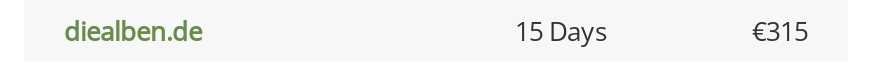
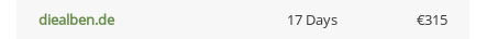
- 15 Days
+ 17 Days
